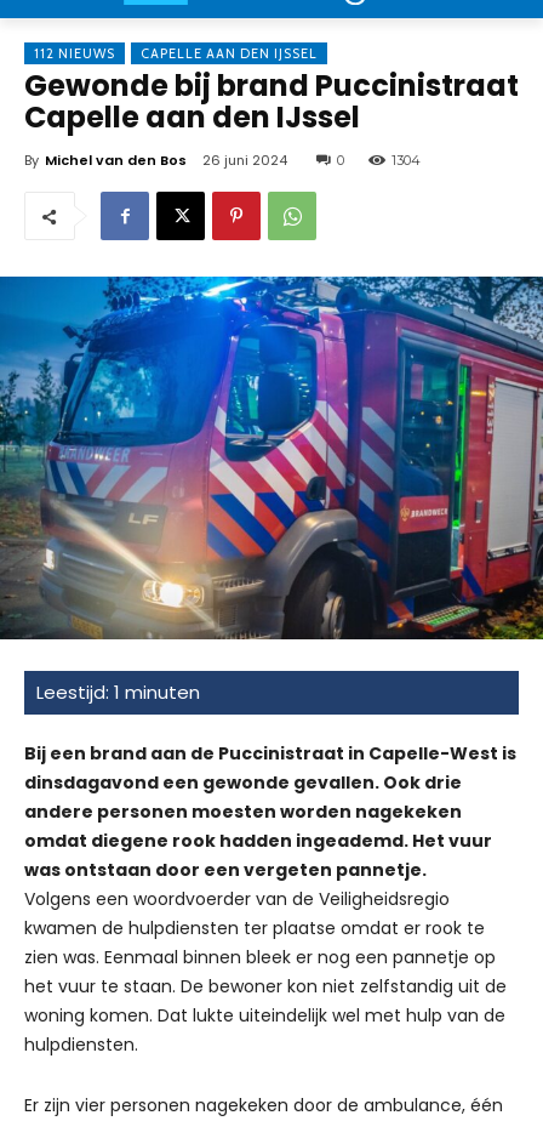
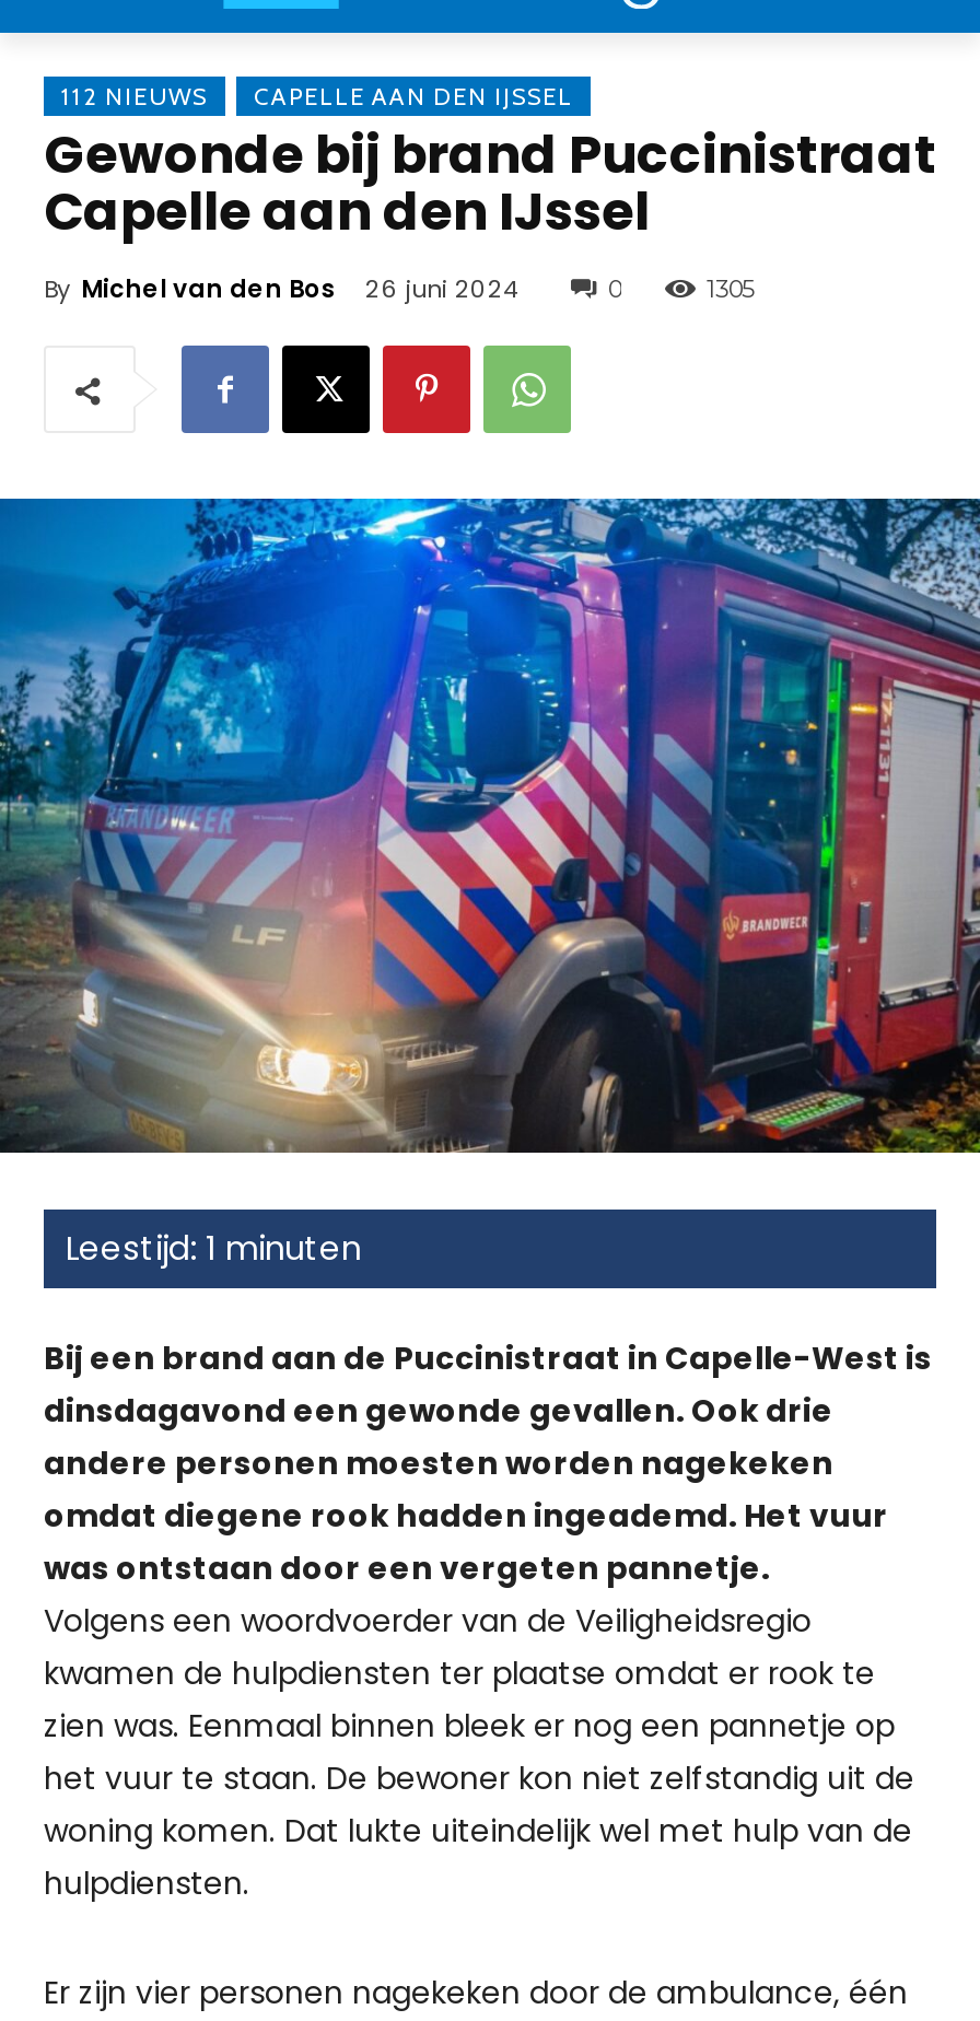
- 1304
+ 1305
